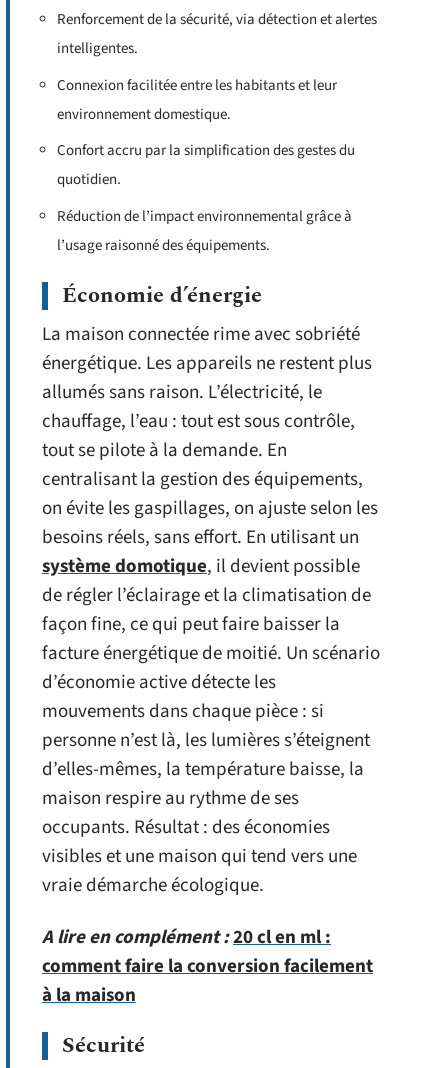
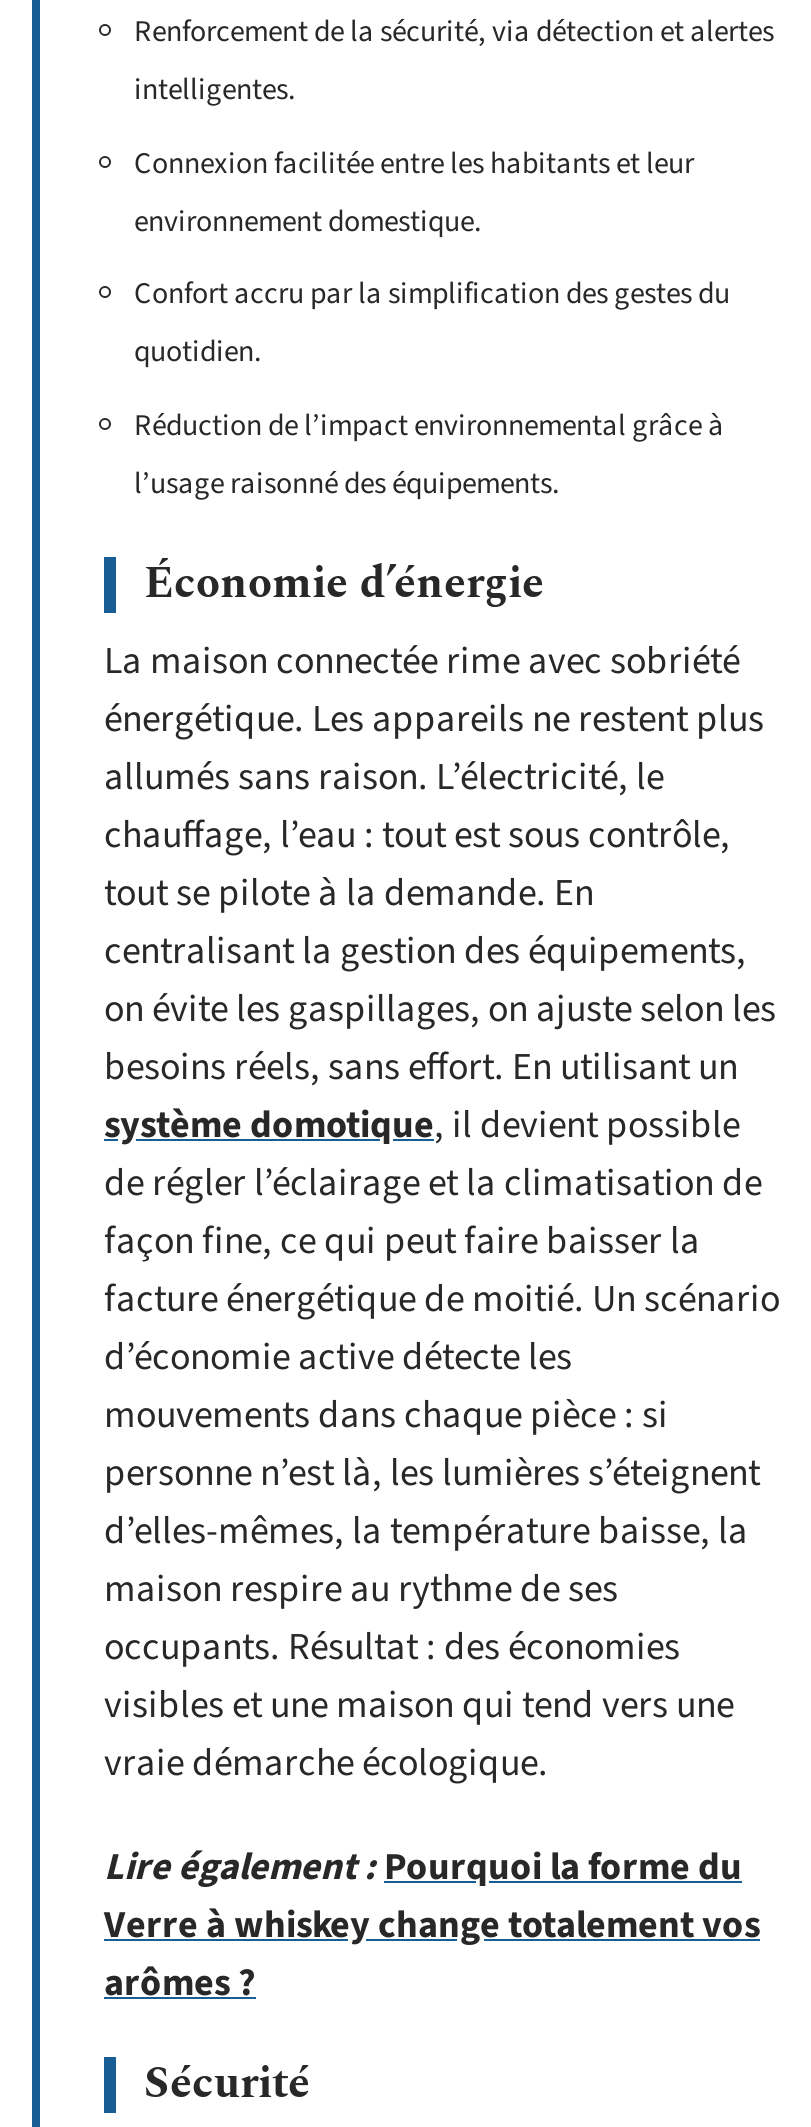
- A lire en complément : 20 cl en ml :
- comment faire la conversion facilement
- à la maison
+ Lire également : Pourquoi la forme du
+ Verre à whiskey change totalement vos
+ arômes ?
